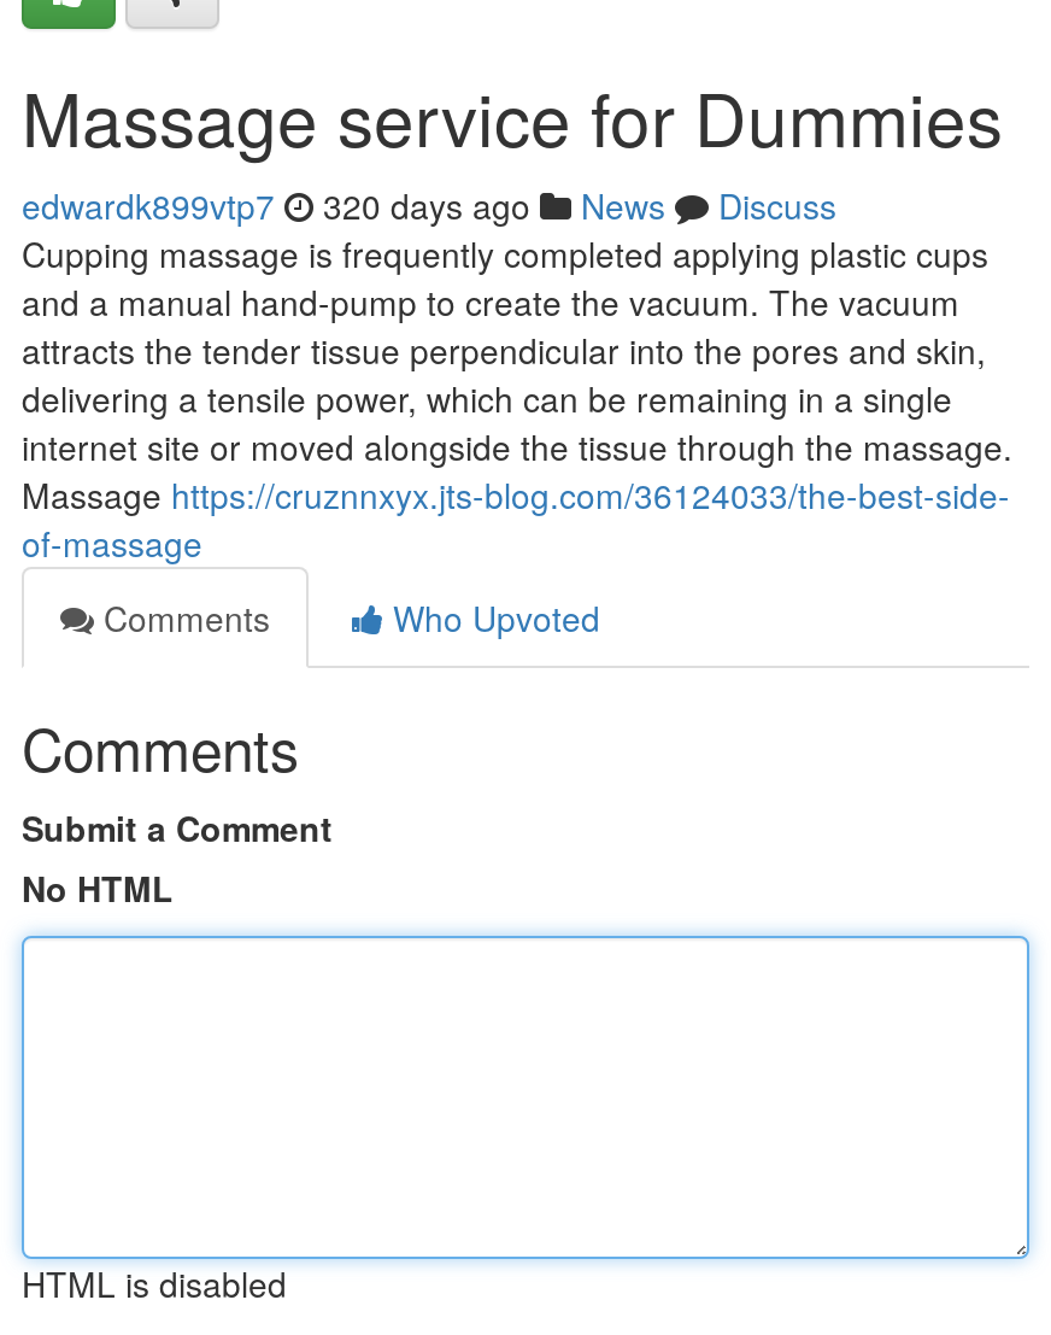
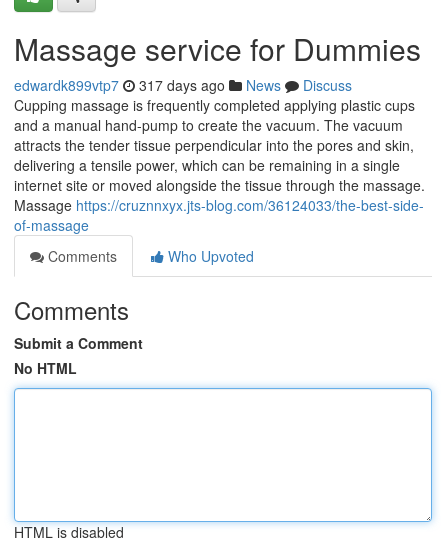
- edwardk899vtp7 320 days ago News Discuss
+ edwardk899vtp7 317 days ago News Discuss
